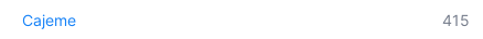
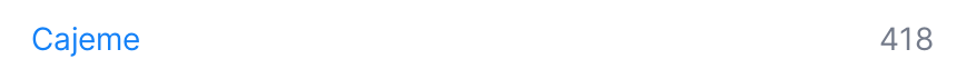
- 415
+ 418
